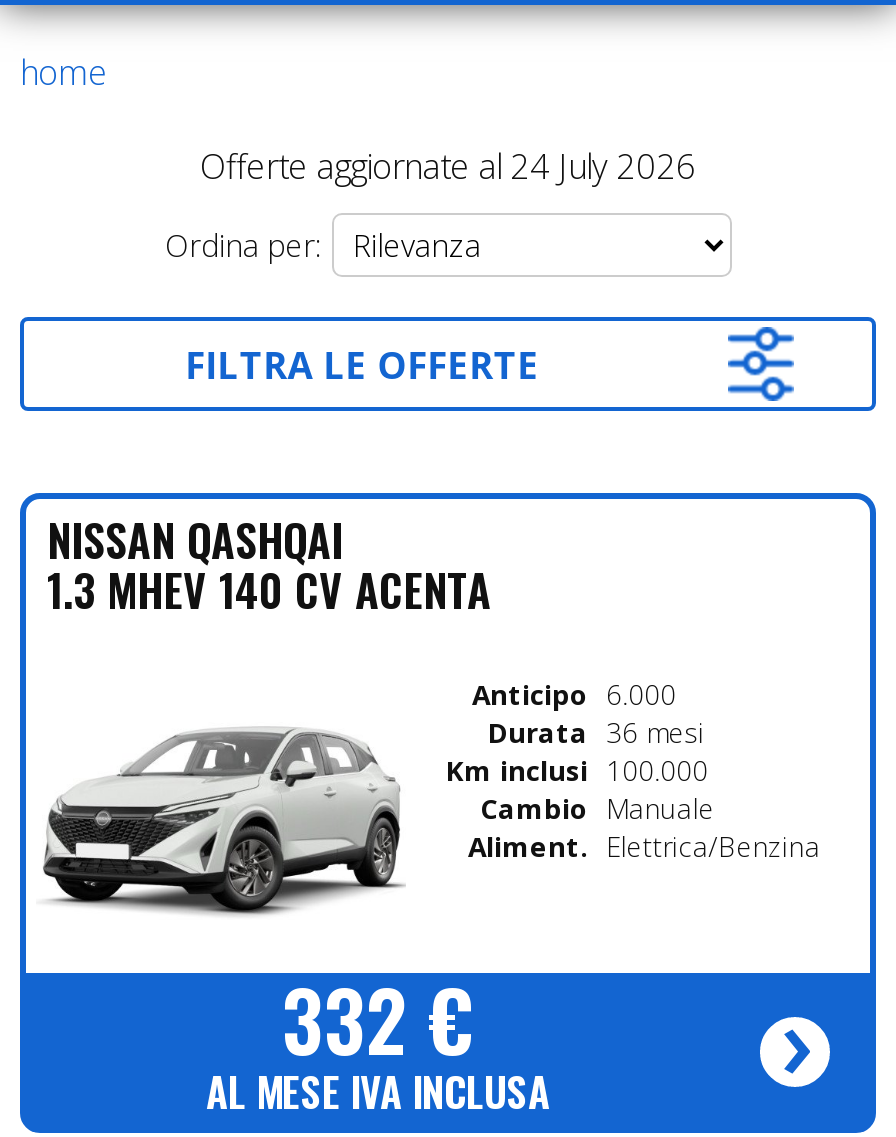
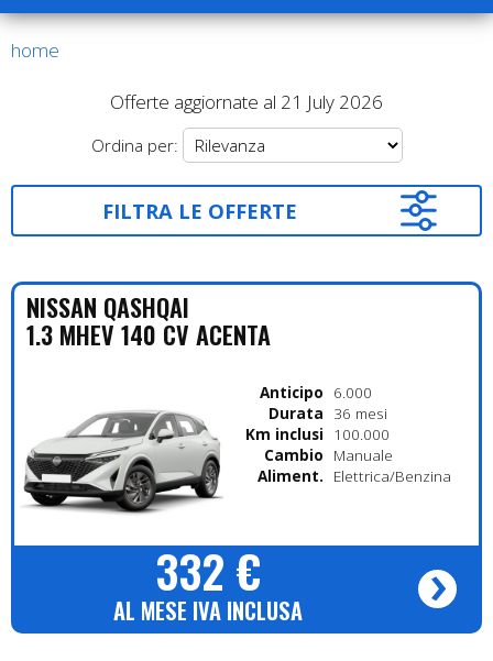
- Offerte aggiornate al 24 July 2026
+ Offerte aggiornate al 21 July 2026
